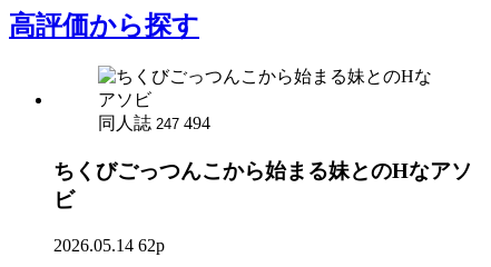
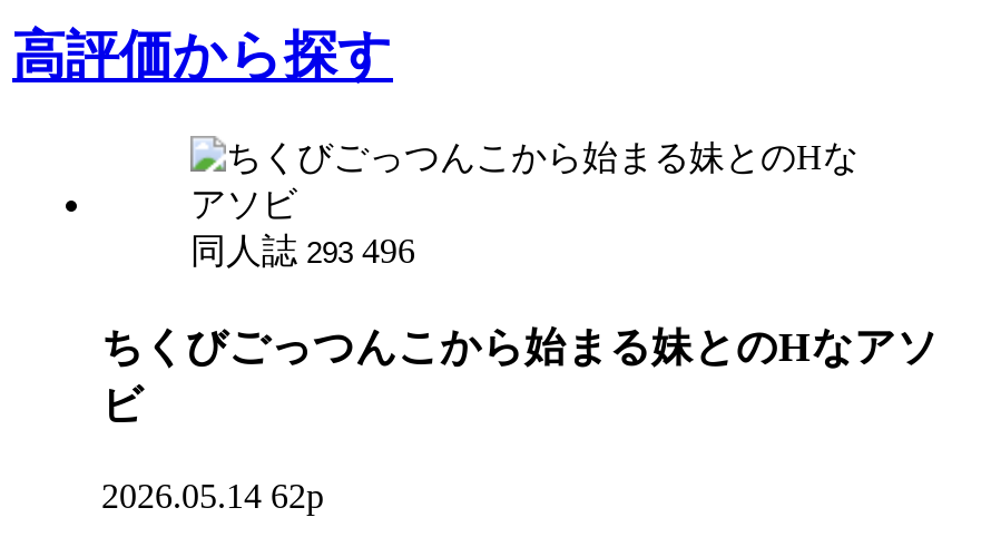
- 同人誌 247 494
+ 同人誌 293 496
